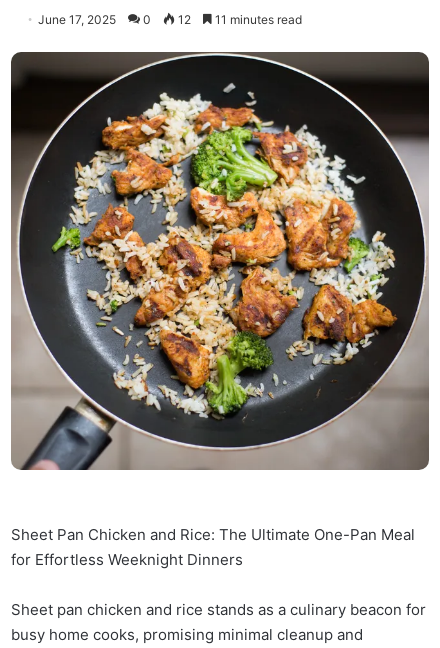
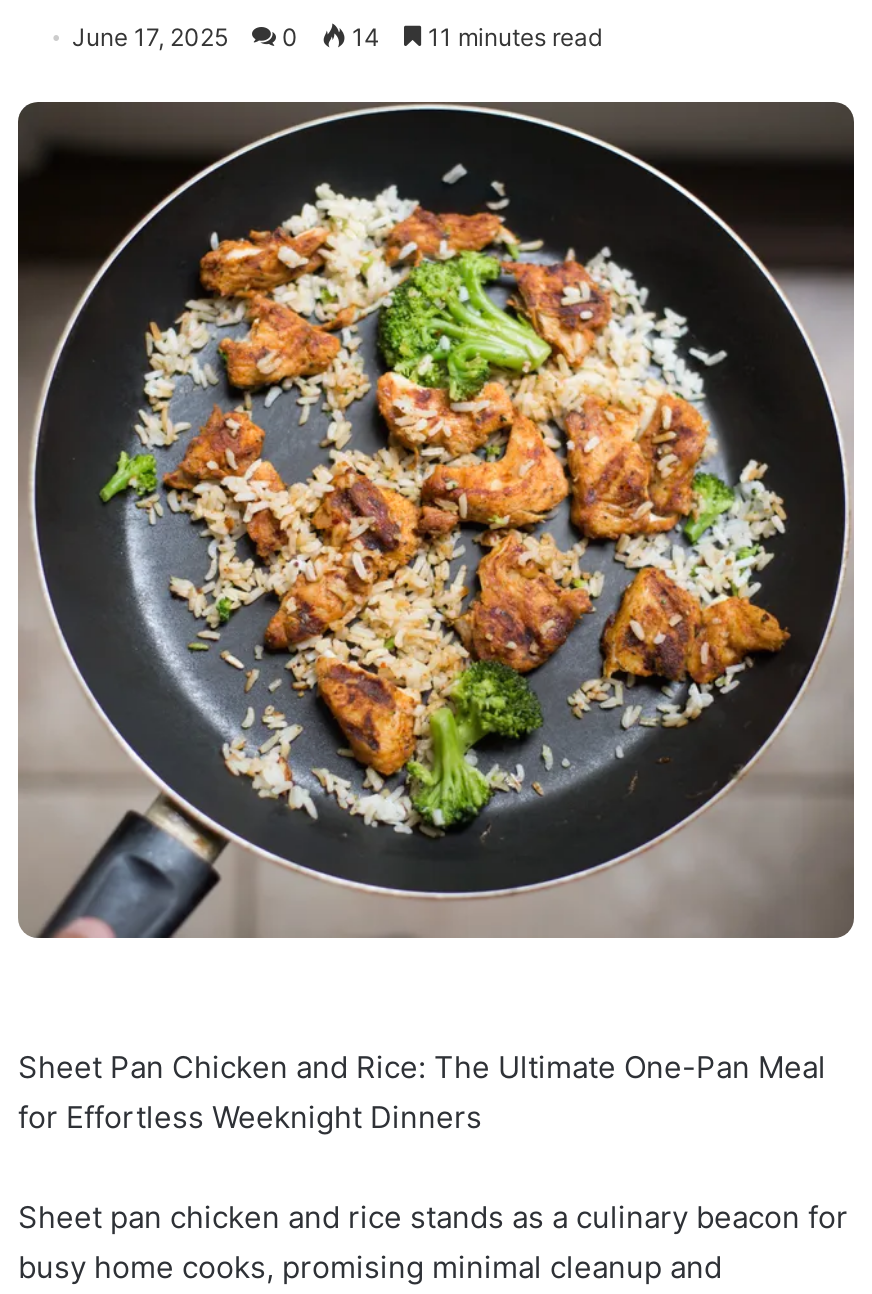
- June 17, 2025 0 12 11 minutes read
+ June 17, 2025 0 14 11 minutes read
